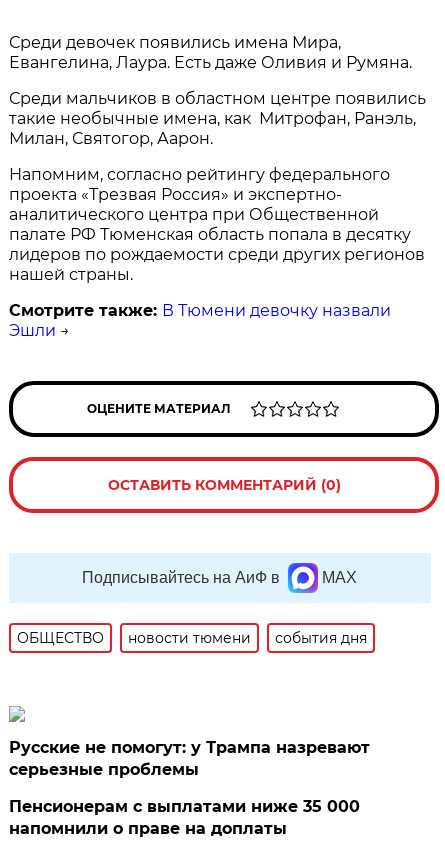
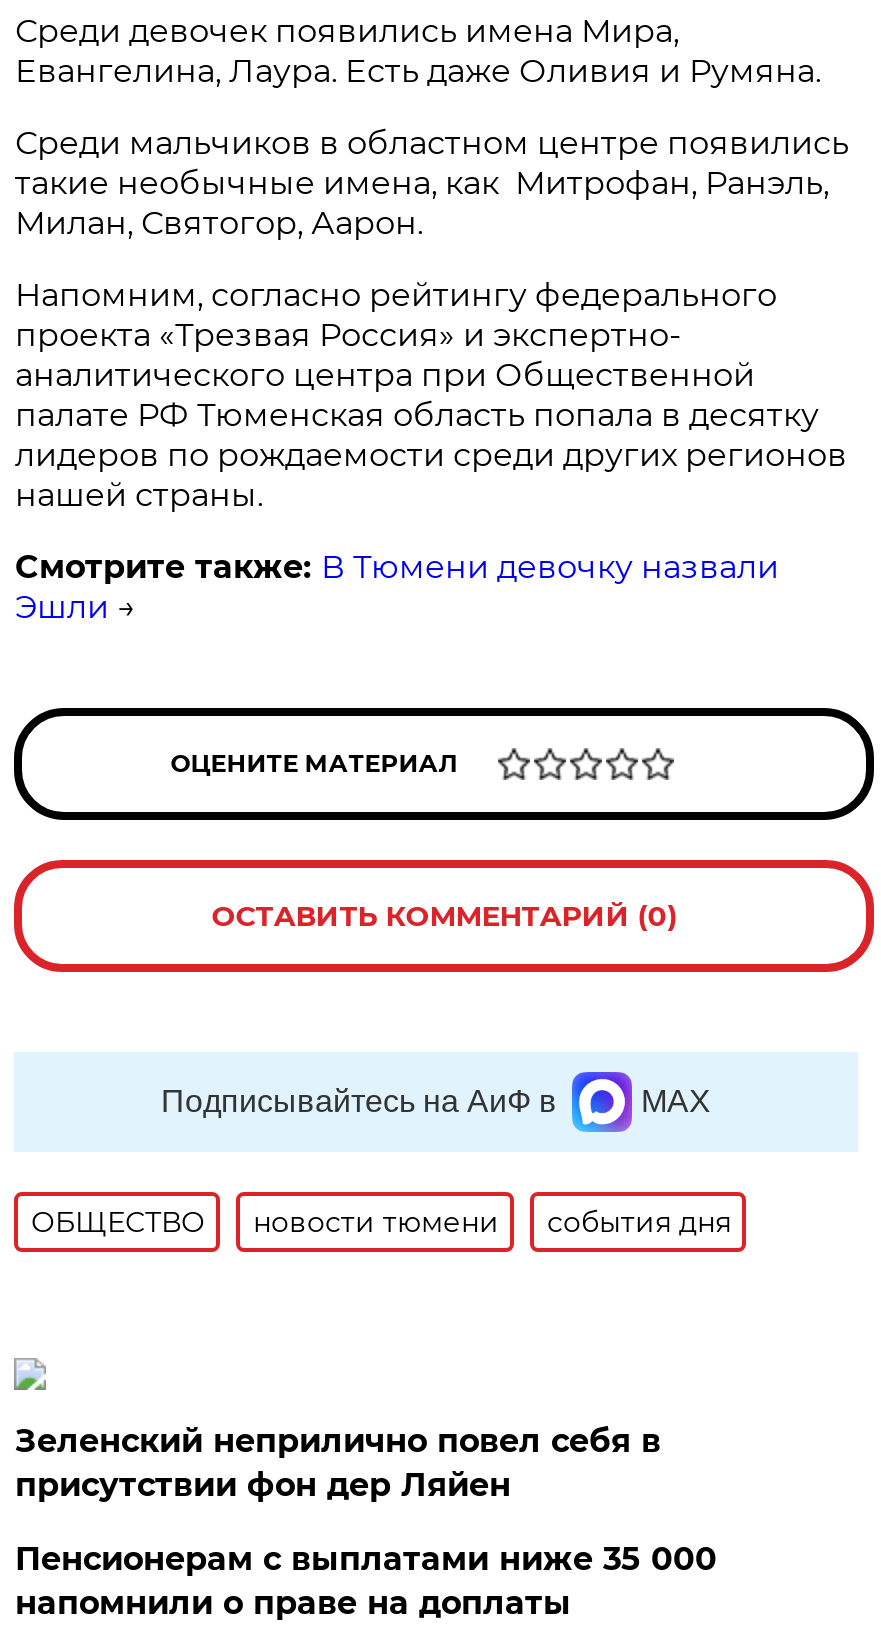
- Русские не помогут: у Трампа назревают
- серьезные проблемы
+ Зеленский неприлично повел cебя в
+ присутствии фон дер Ляйен
